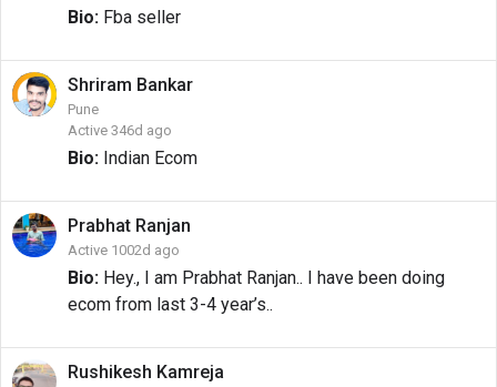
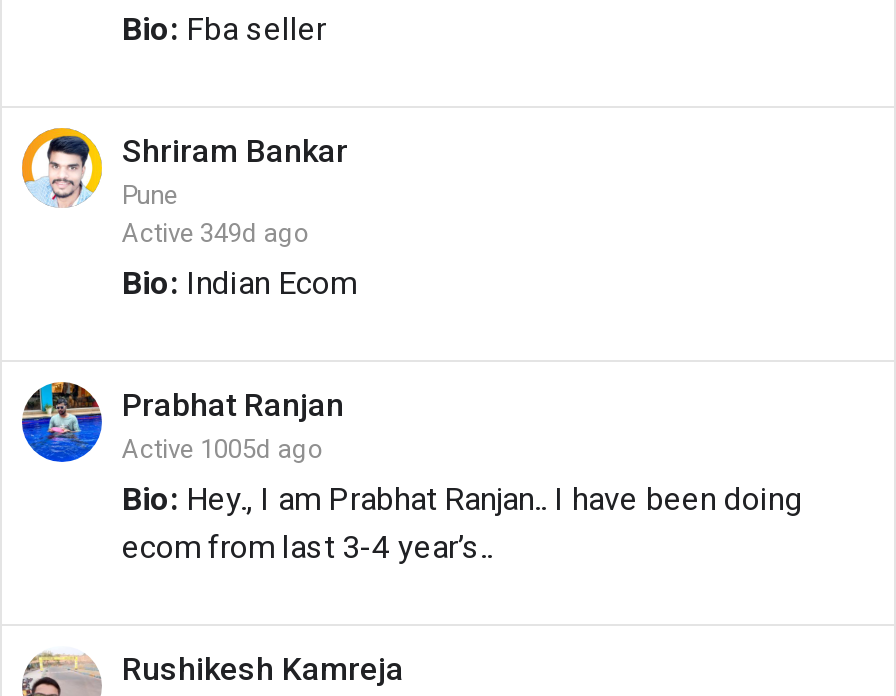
- Active 346d ago
+ Active 349d ago

- Active 1002d ago
+ Active 1005d ago
